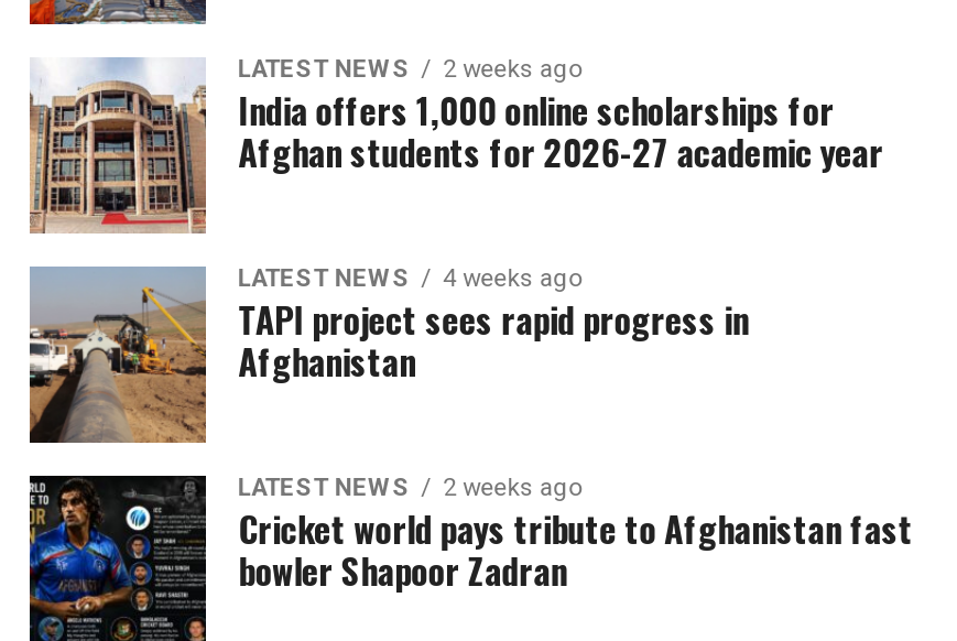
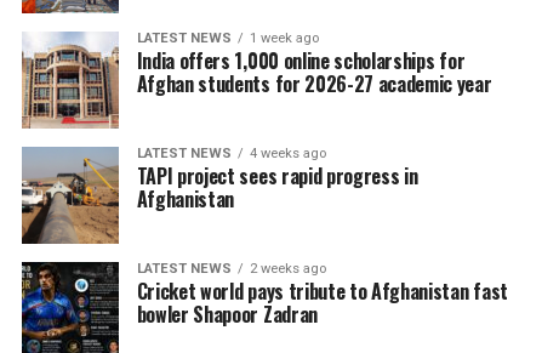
- LATEST NEWS 2 weeks ago
+ LATEST NEWS 1 week ago
